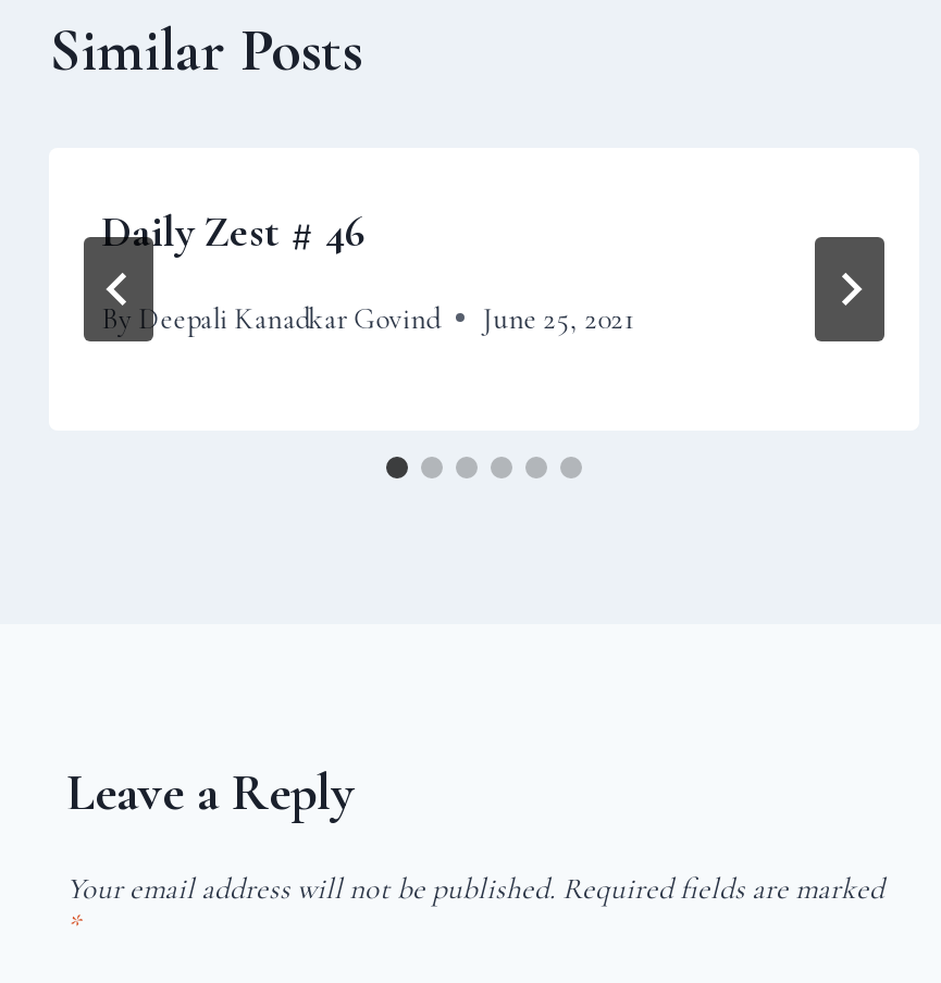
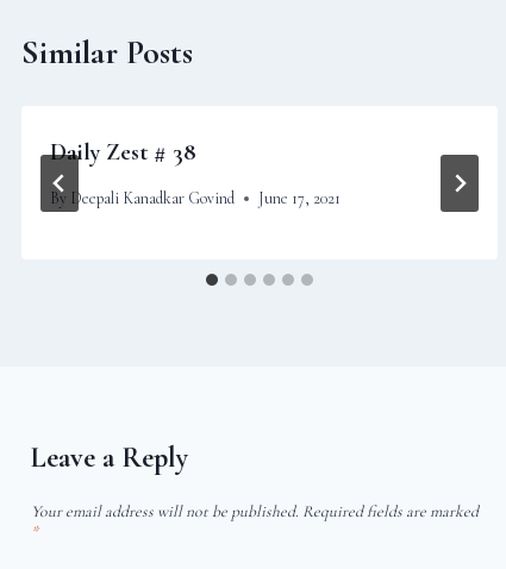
- Daily Zest # 46
+ Daily Zest # 38

- By Deepali Kanadkar Govind June 25, 2021
+ By Deepali Kanadkar Govind June 17, 2021
